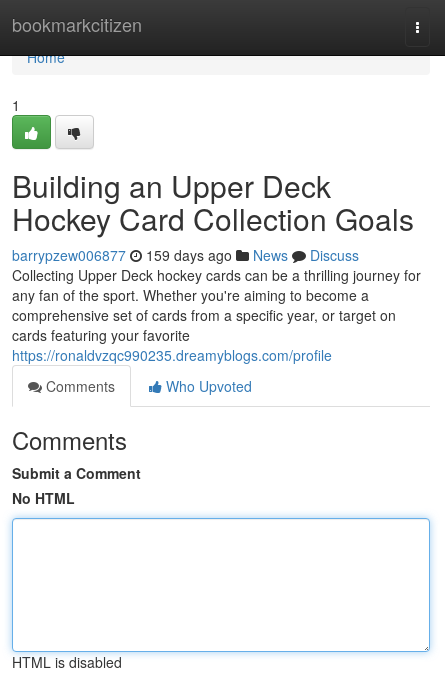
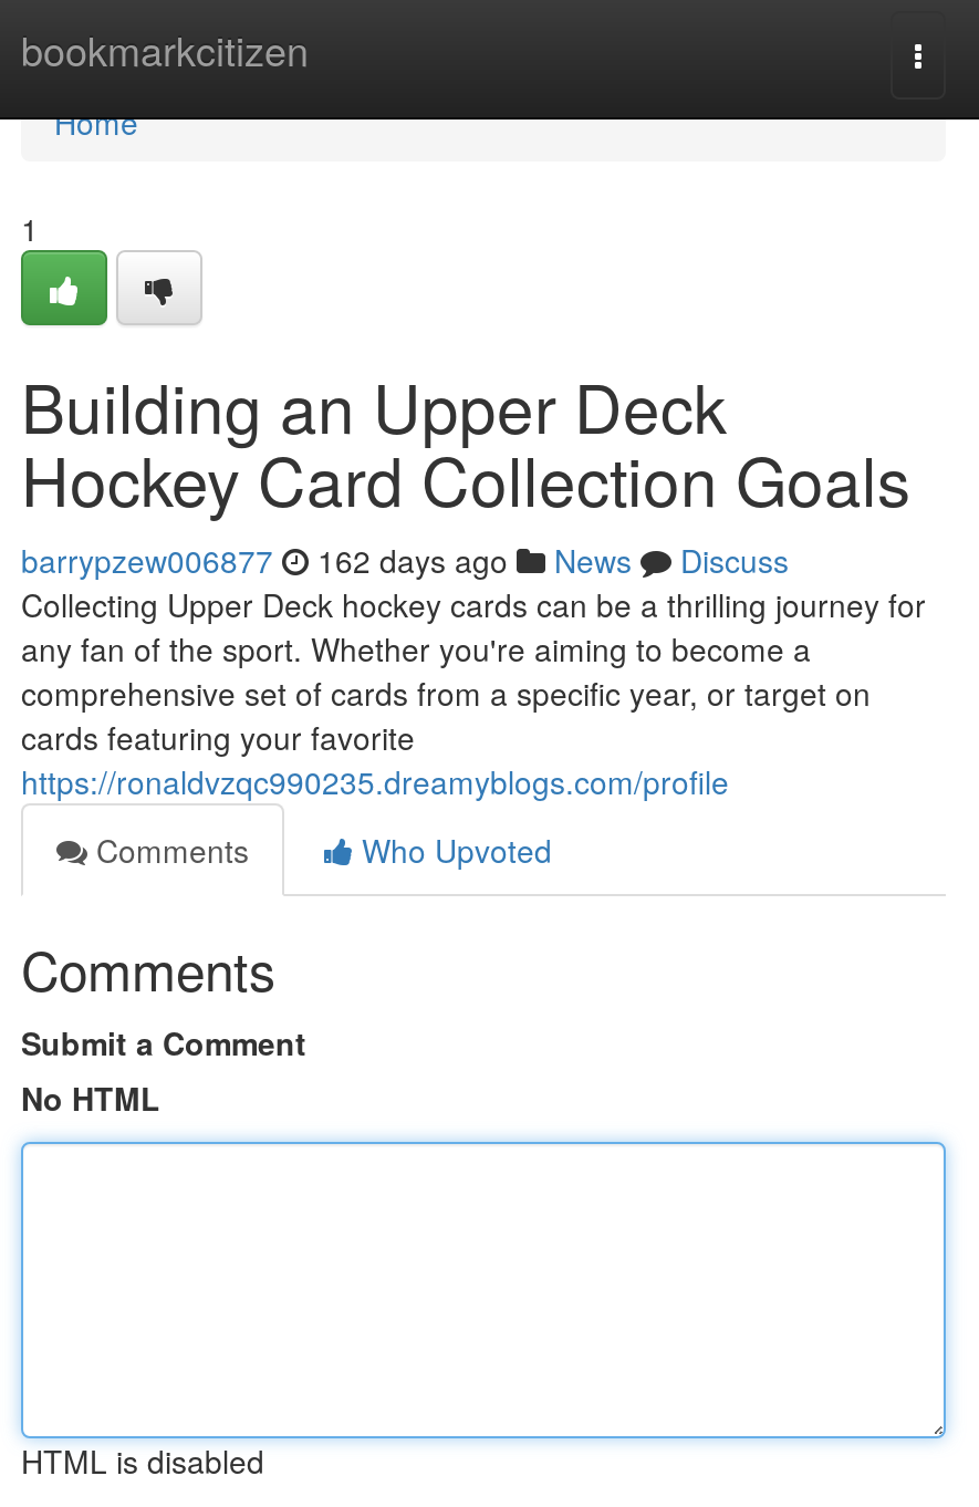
- barrypzew006877 159 days ago News Discuss
+ barrypzew006877 162 days ago News Discuss
